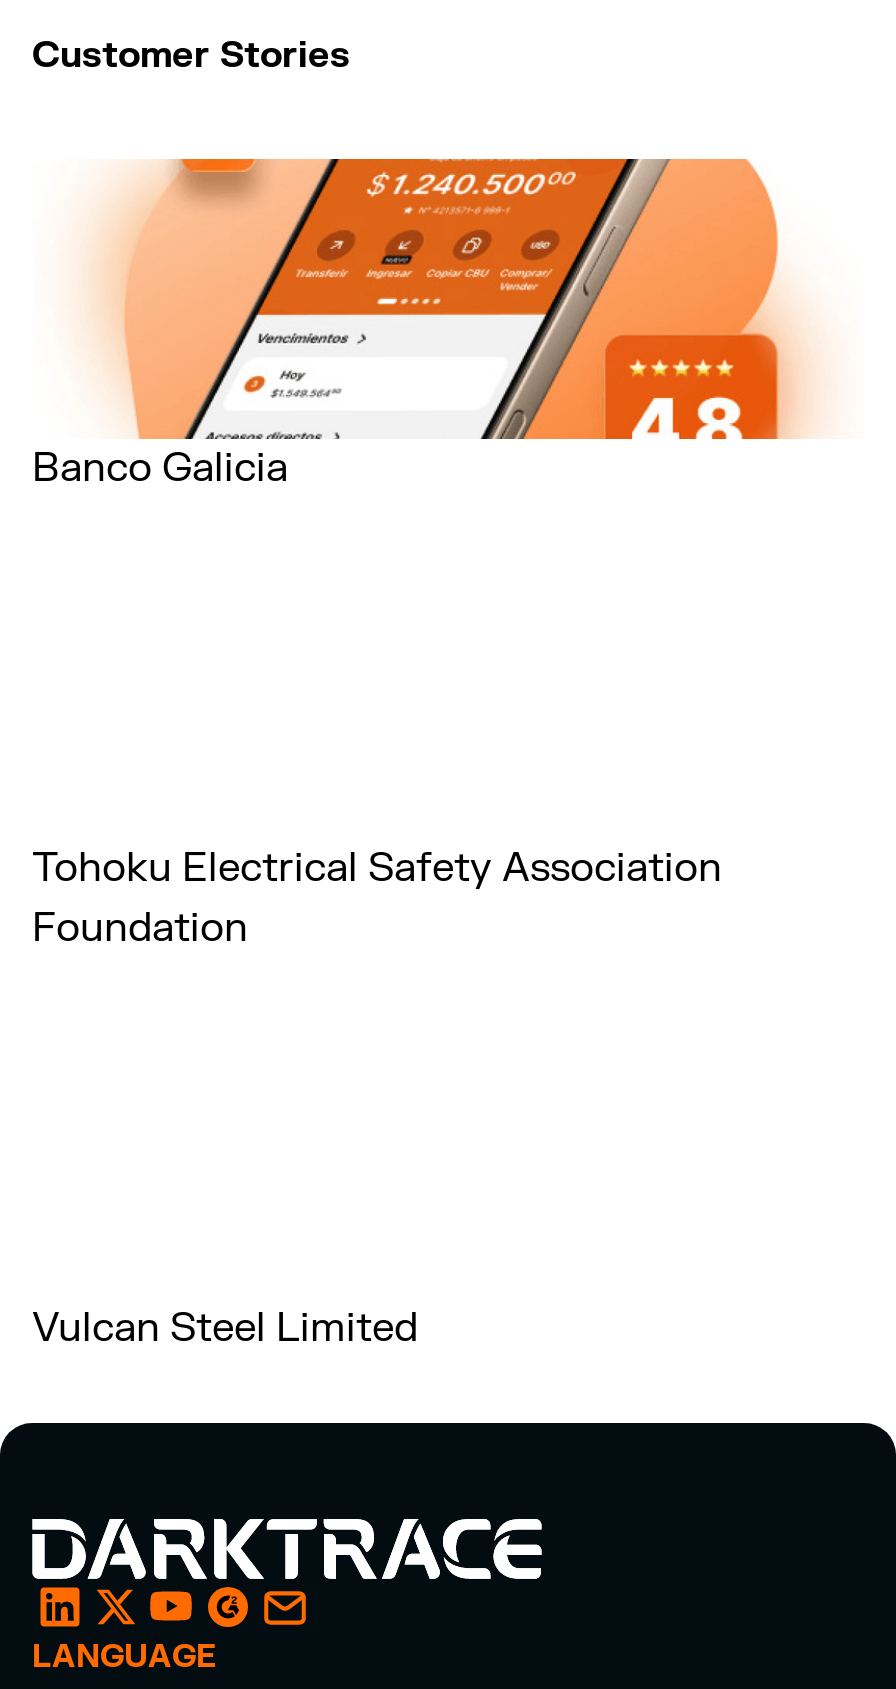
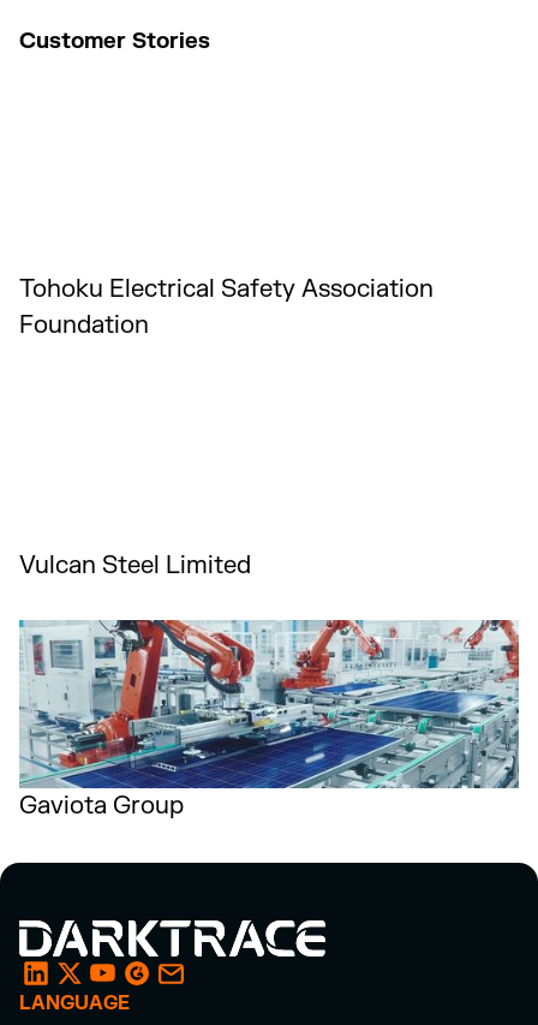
- [image]
- Banco Galicia

moved up: Tohoku Electrical Safety Association | Foundation | Vulcan Steel Limited

+ [image]
+ Gaviota Group
